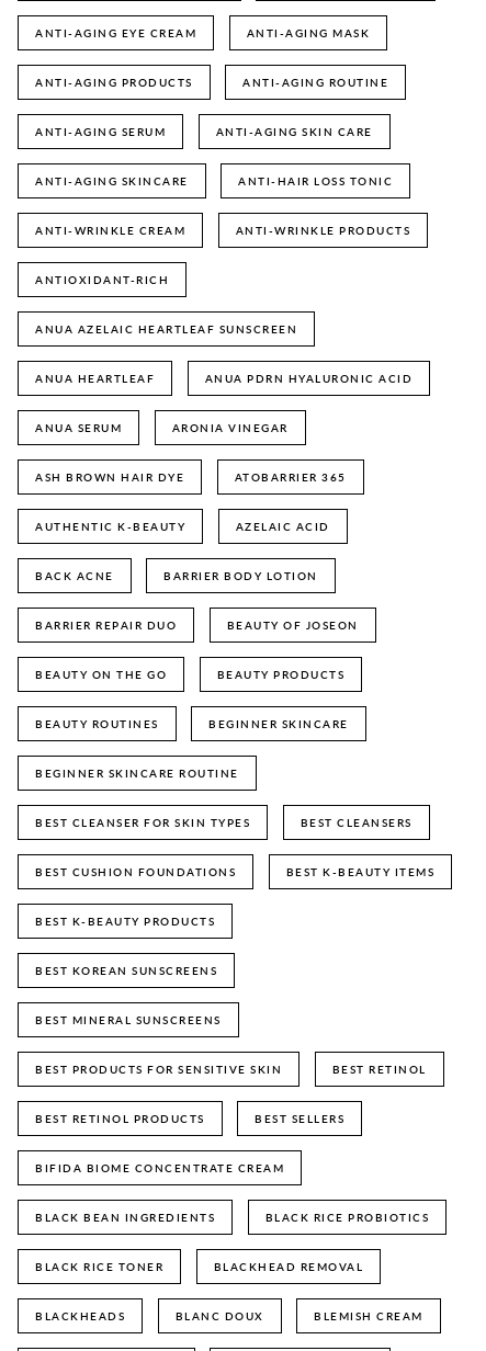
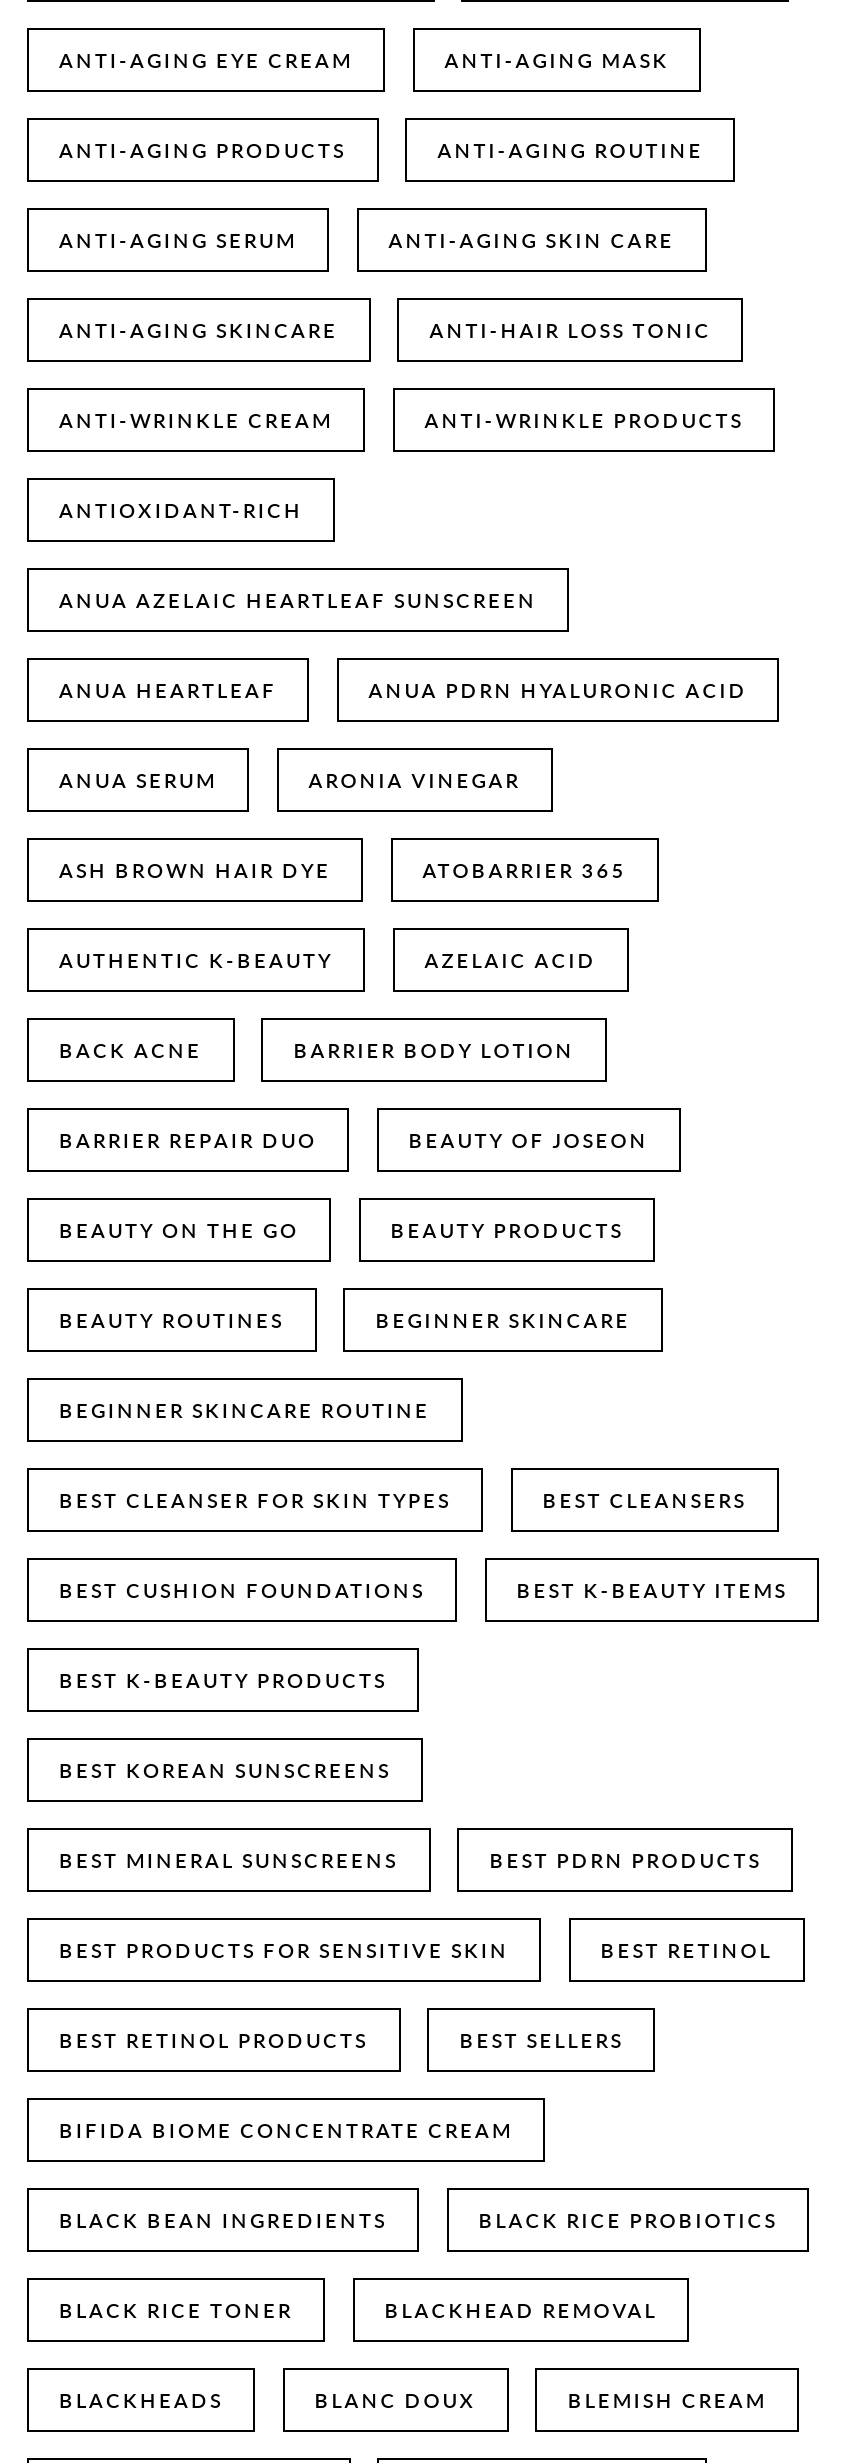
+ BEST PDRN PRODUCTS
